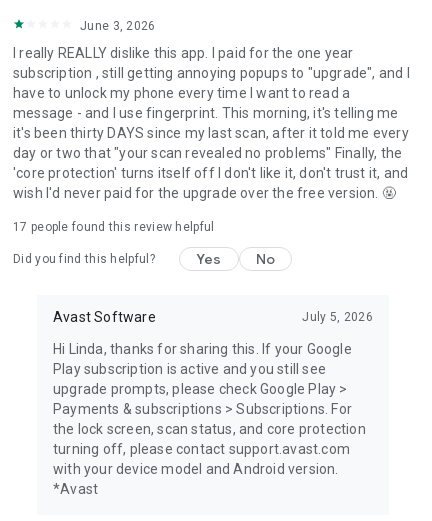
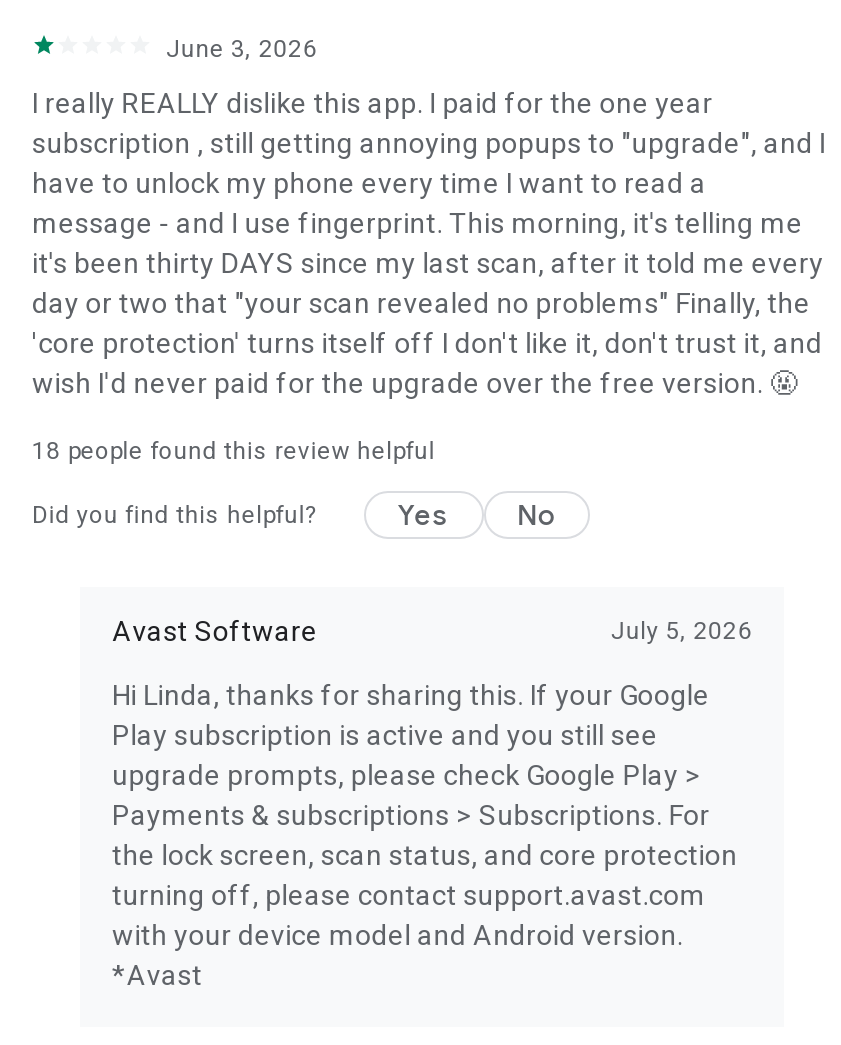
- 17 people found this review helpful
+ 18 people found this review helpful
